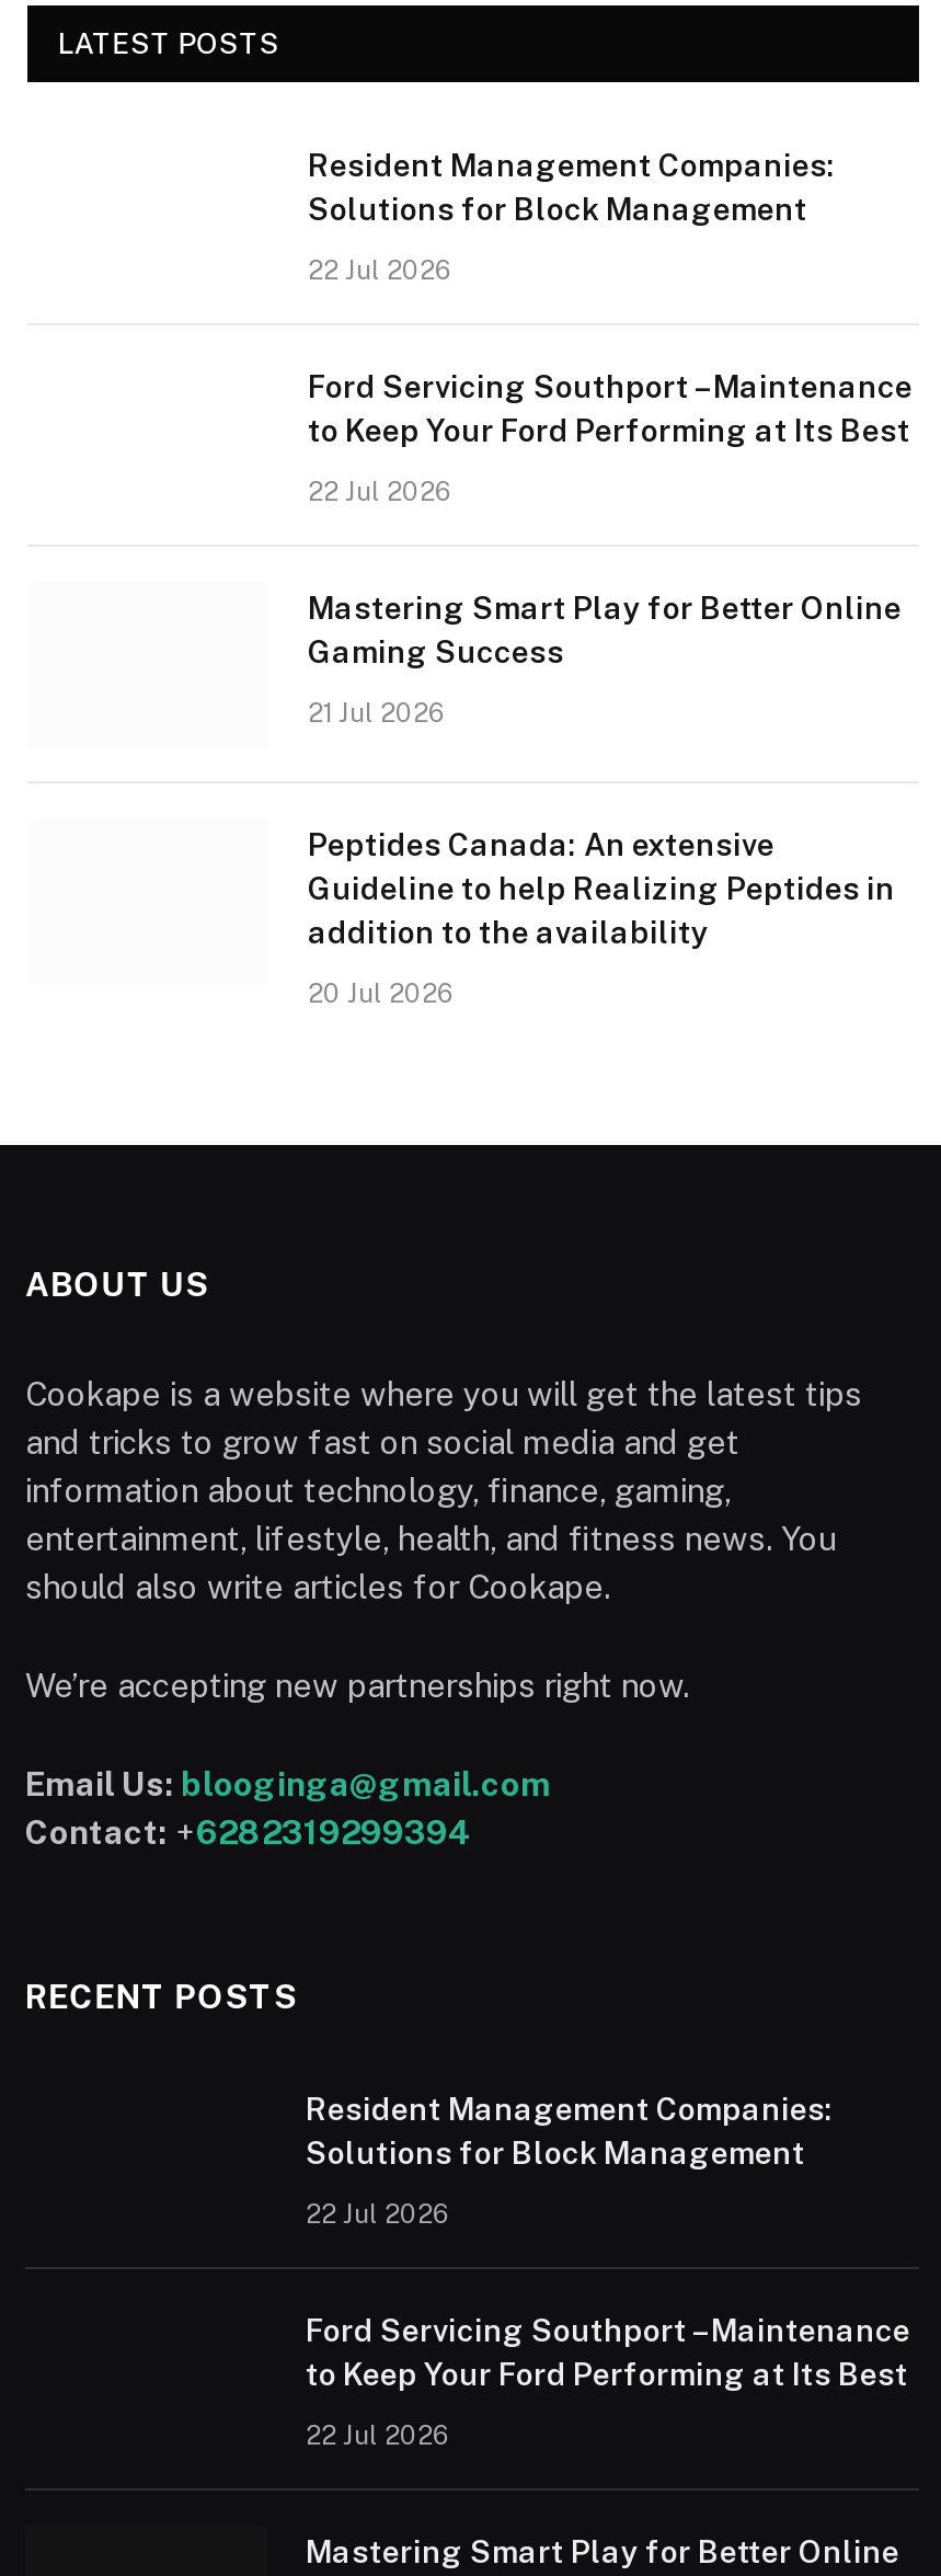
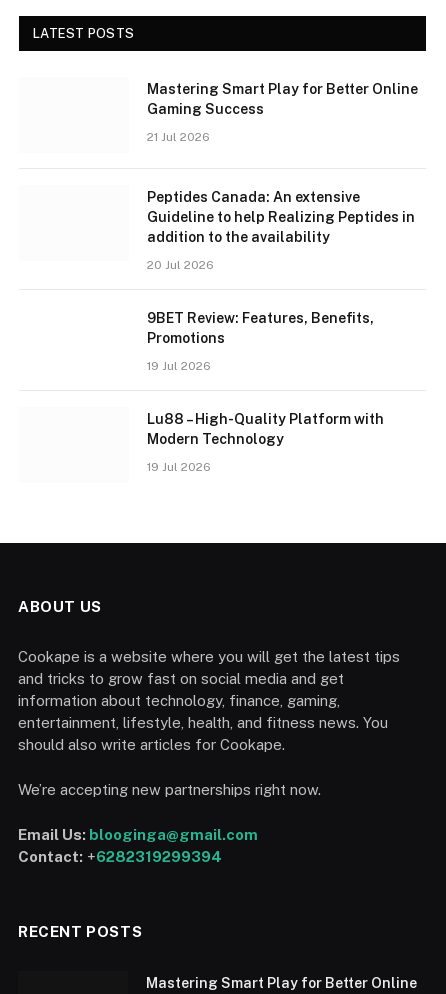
- Resident Management Companies:
- Solutions for Block Management
- 22 Jul 2026
- Ford Servicing Southport – Maintenance
- to Keep Your Ford Performing at Its Best
- 22 Jul 2026

+ 9BET Review: Features, Benefits,
+ Promotions
+ 19 Jul 2026
+ Lu88 – High-Quality Platform with
+ Modern Technology
+ 19 Jul 2026

- Resident Management Companies:
- Solutions for Block Management
- 22 Jul 2026
- Ford Servicing Southport – Maintenance
- to Keep Your Ford Performing at Its Best
- 22 Jul 2026
